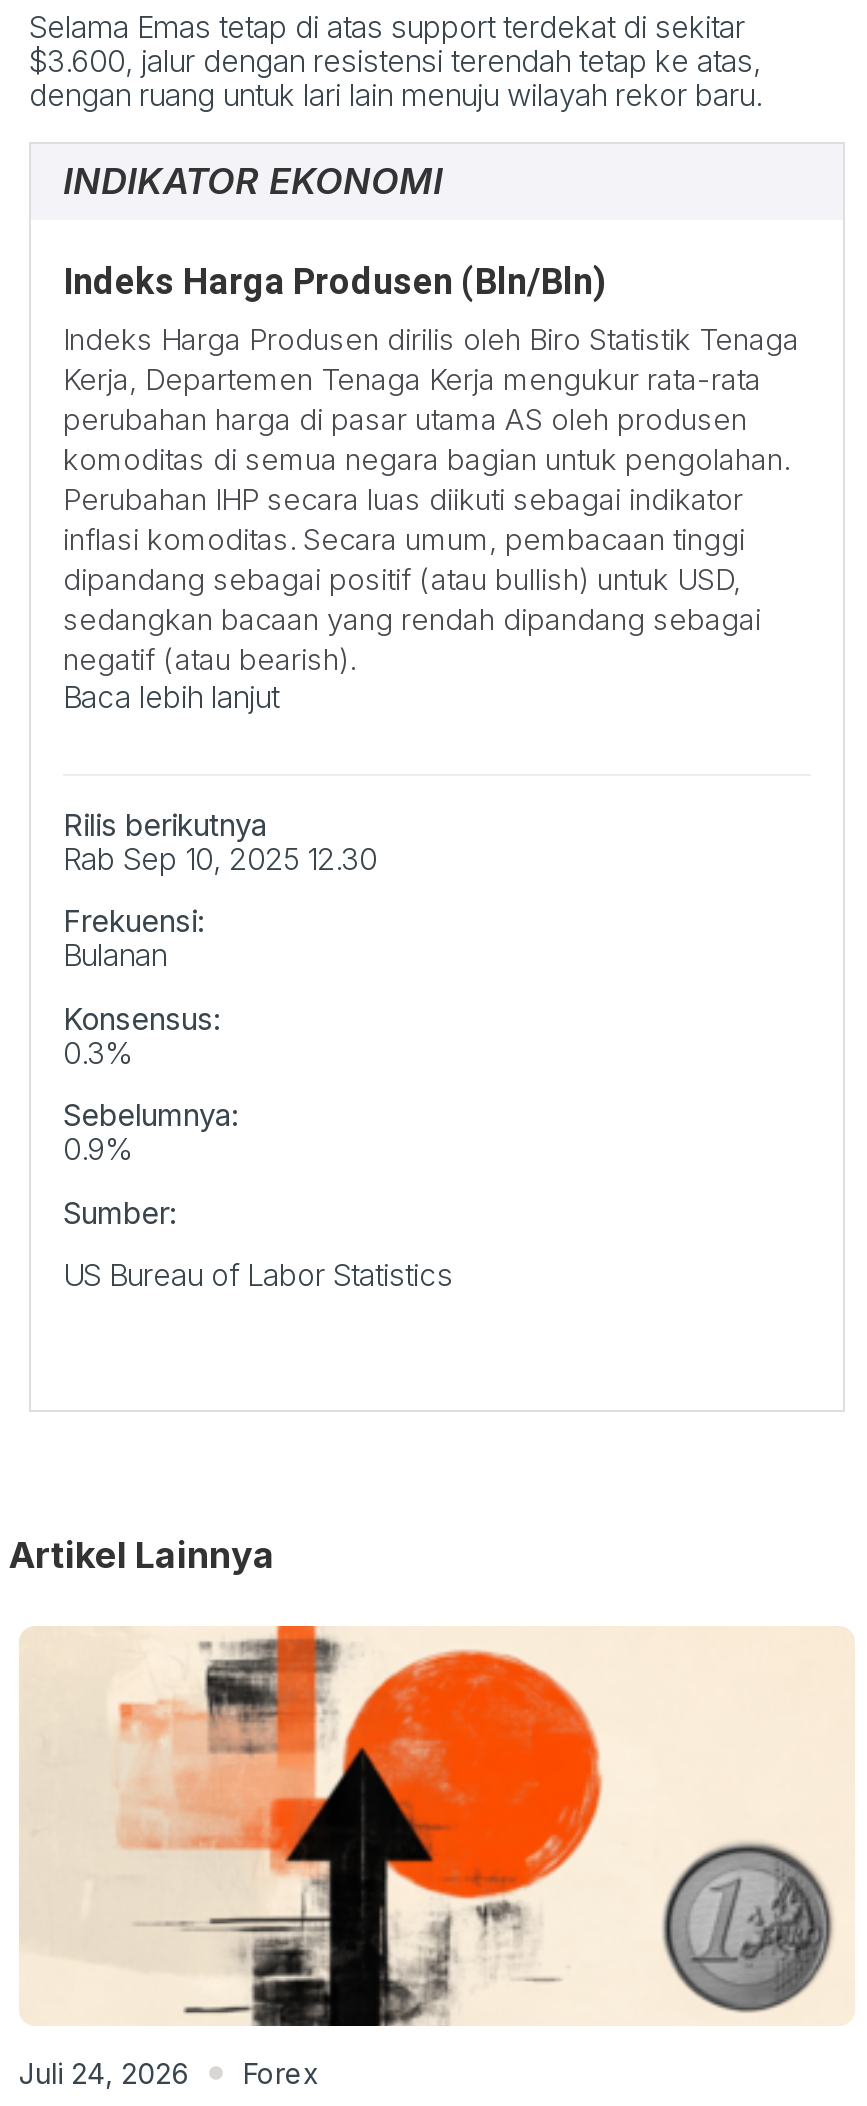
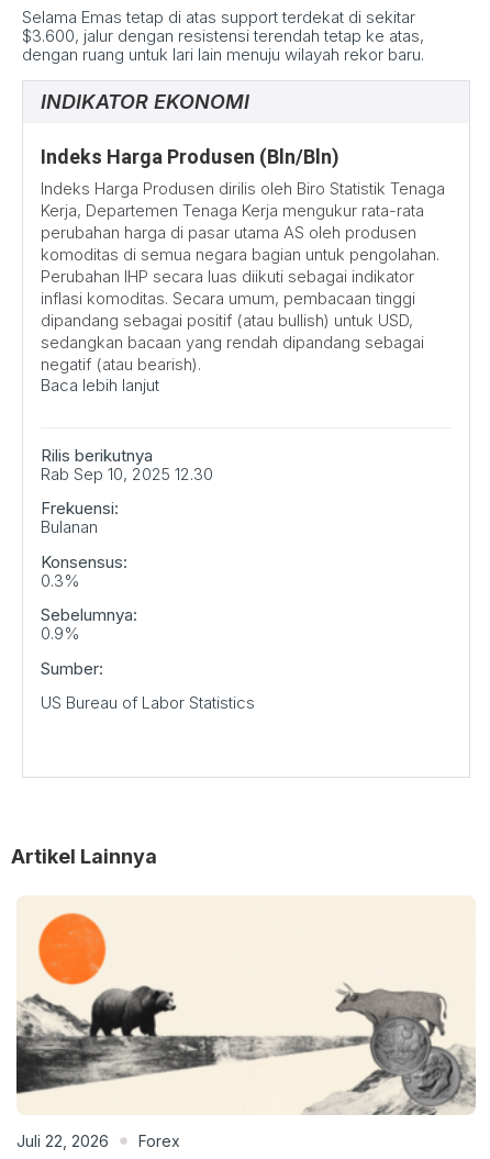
- [image]
- Juli 24, 2026 Forex
+ [image]
+ Juli 22, 2026 Forex
